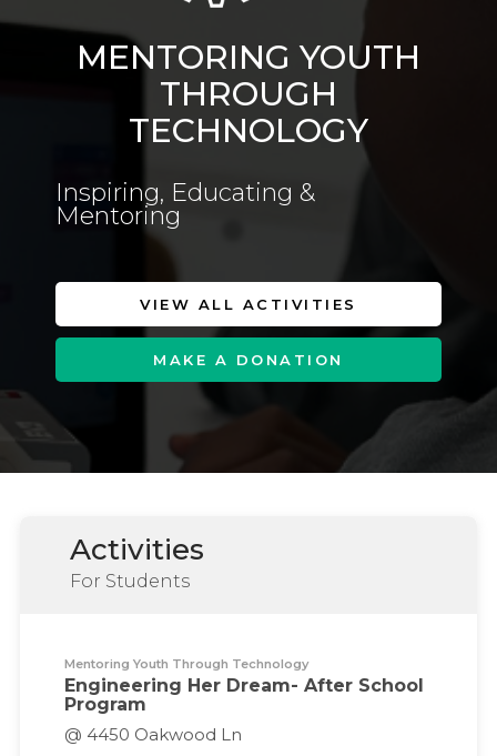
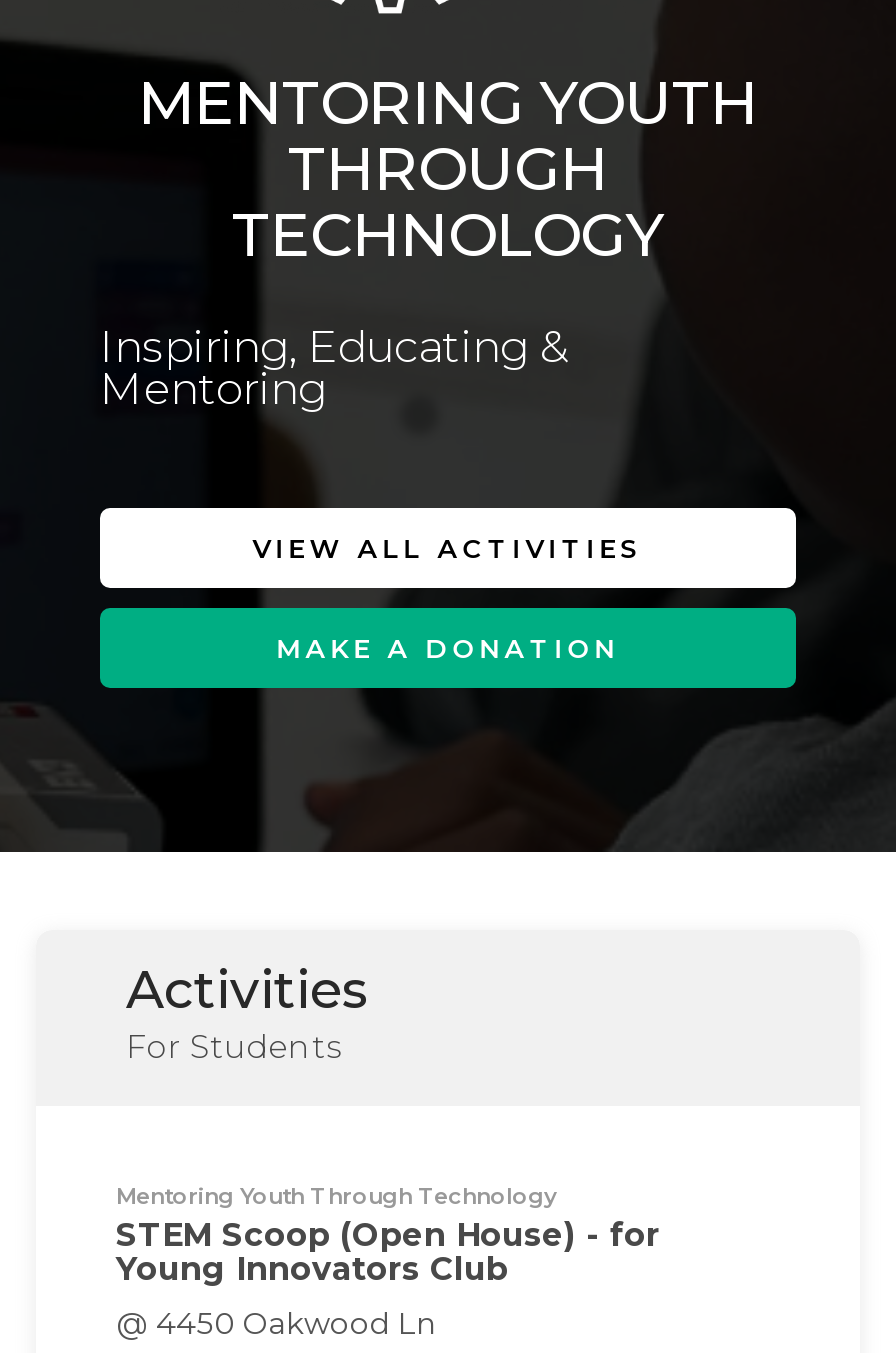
- Engineering Her Dream- After School
- Program
+ STEM Scoop (Open House) - for
+ Young Innovators Club
